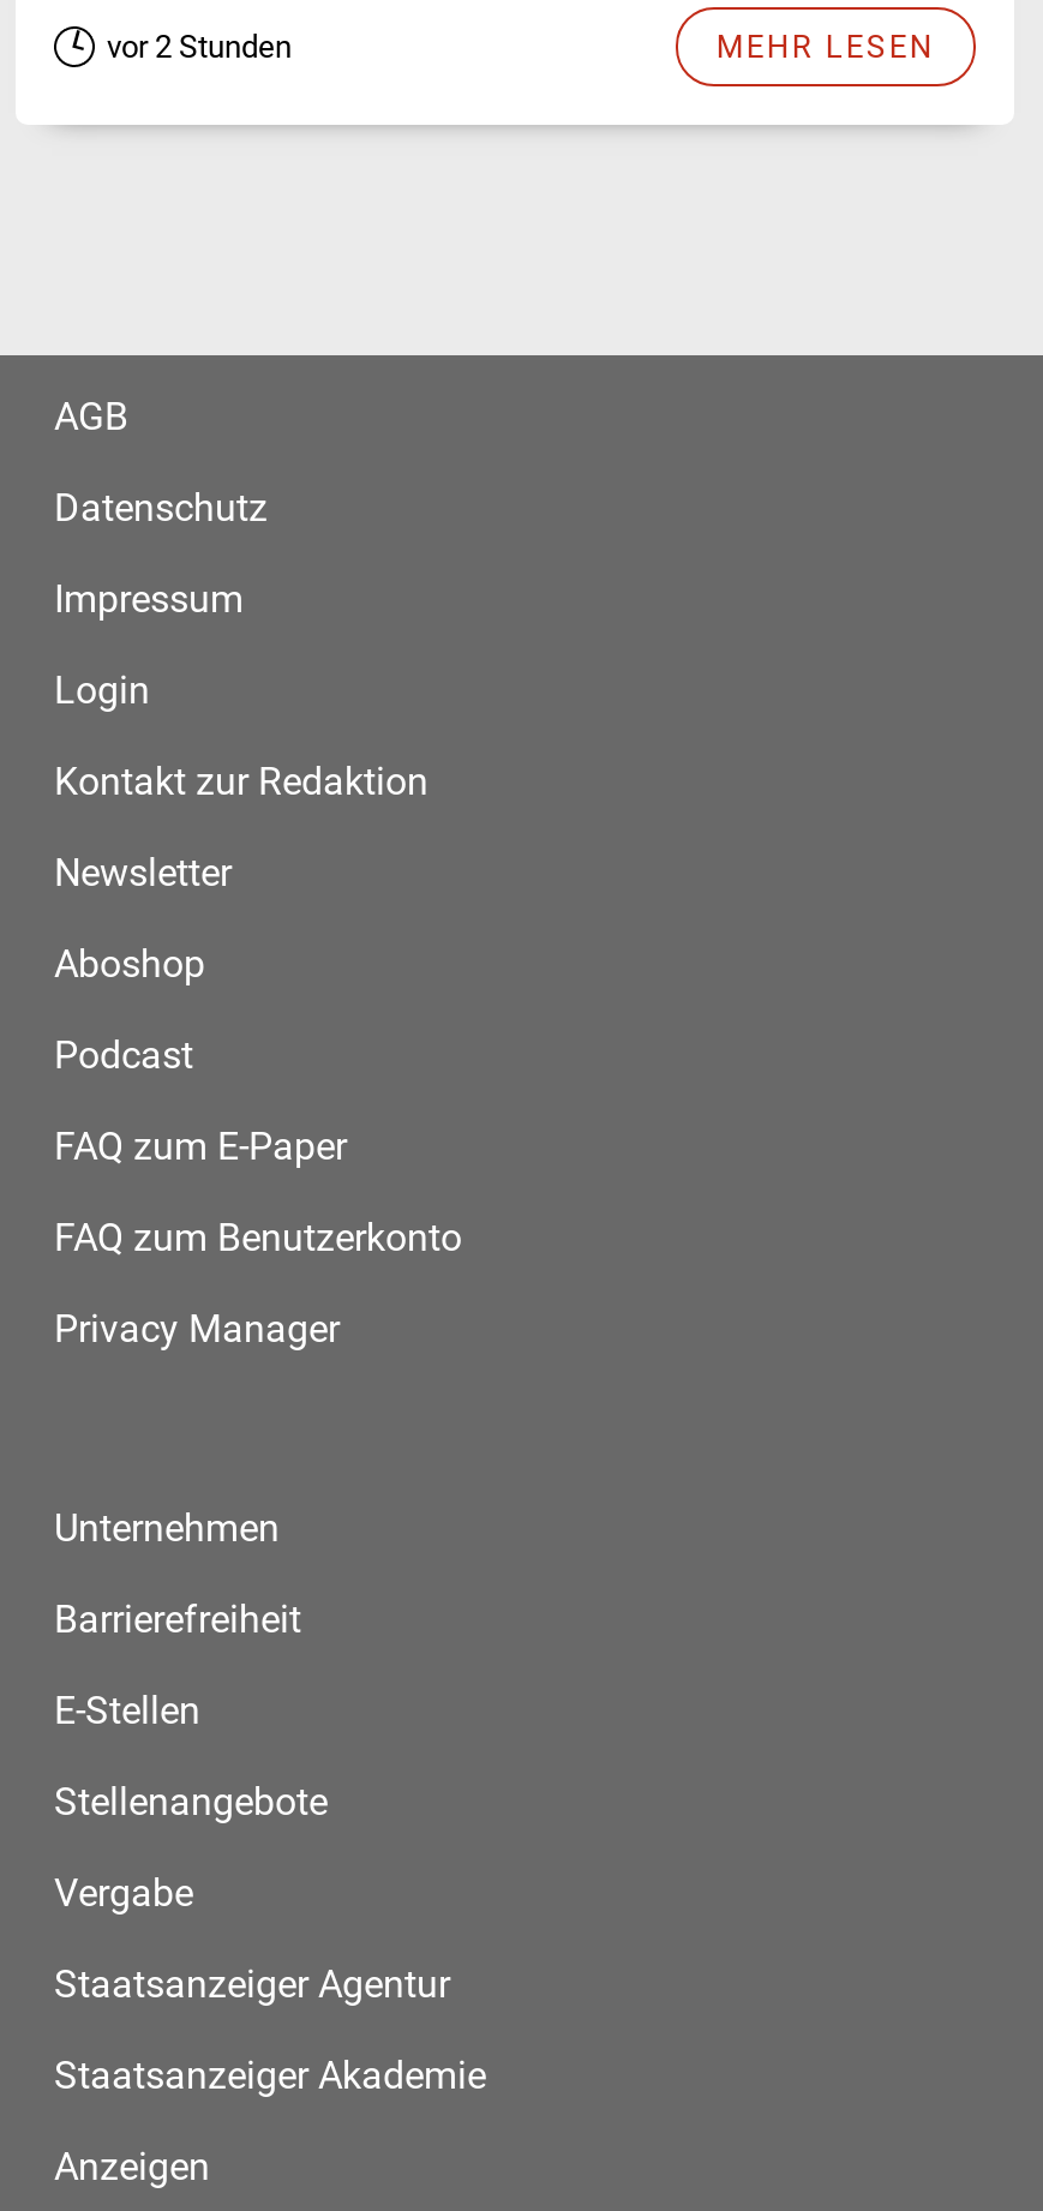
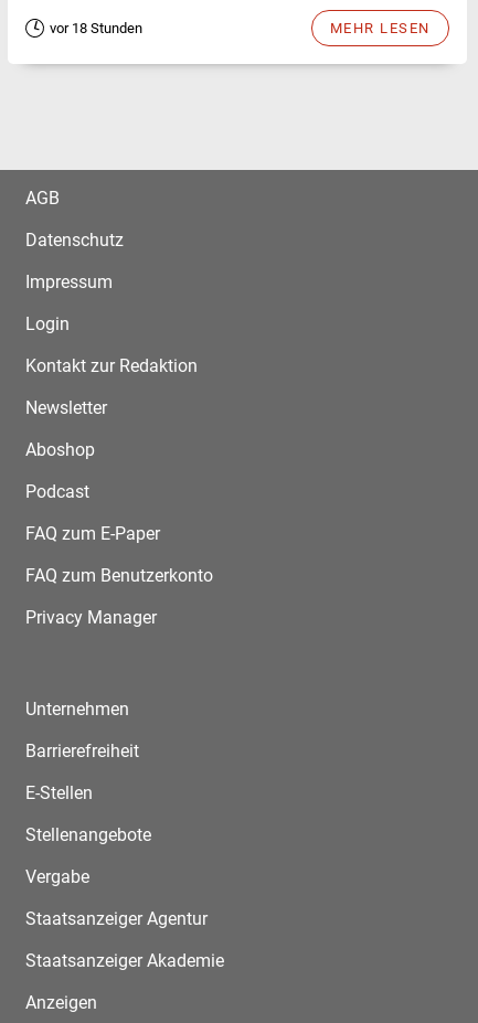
- vor 2 Stunden
+ vor 18 Stunden
